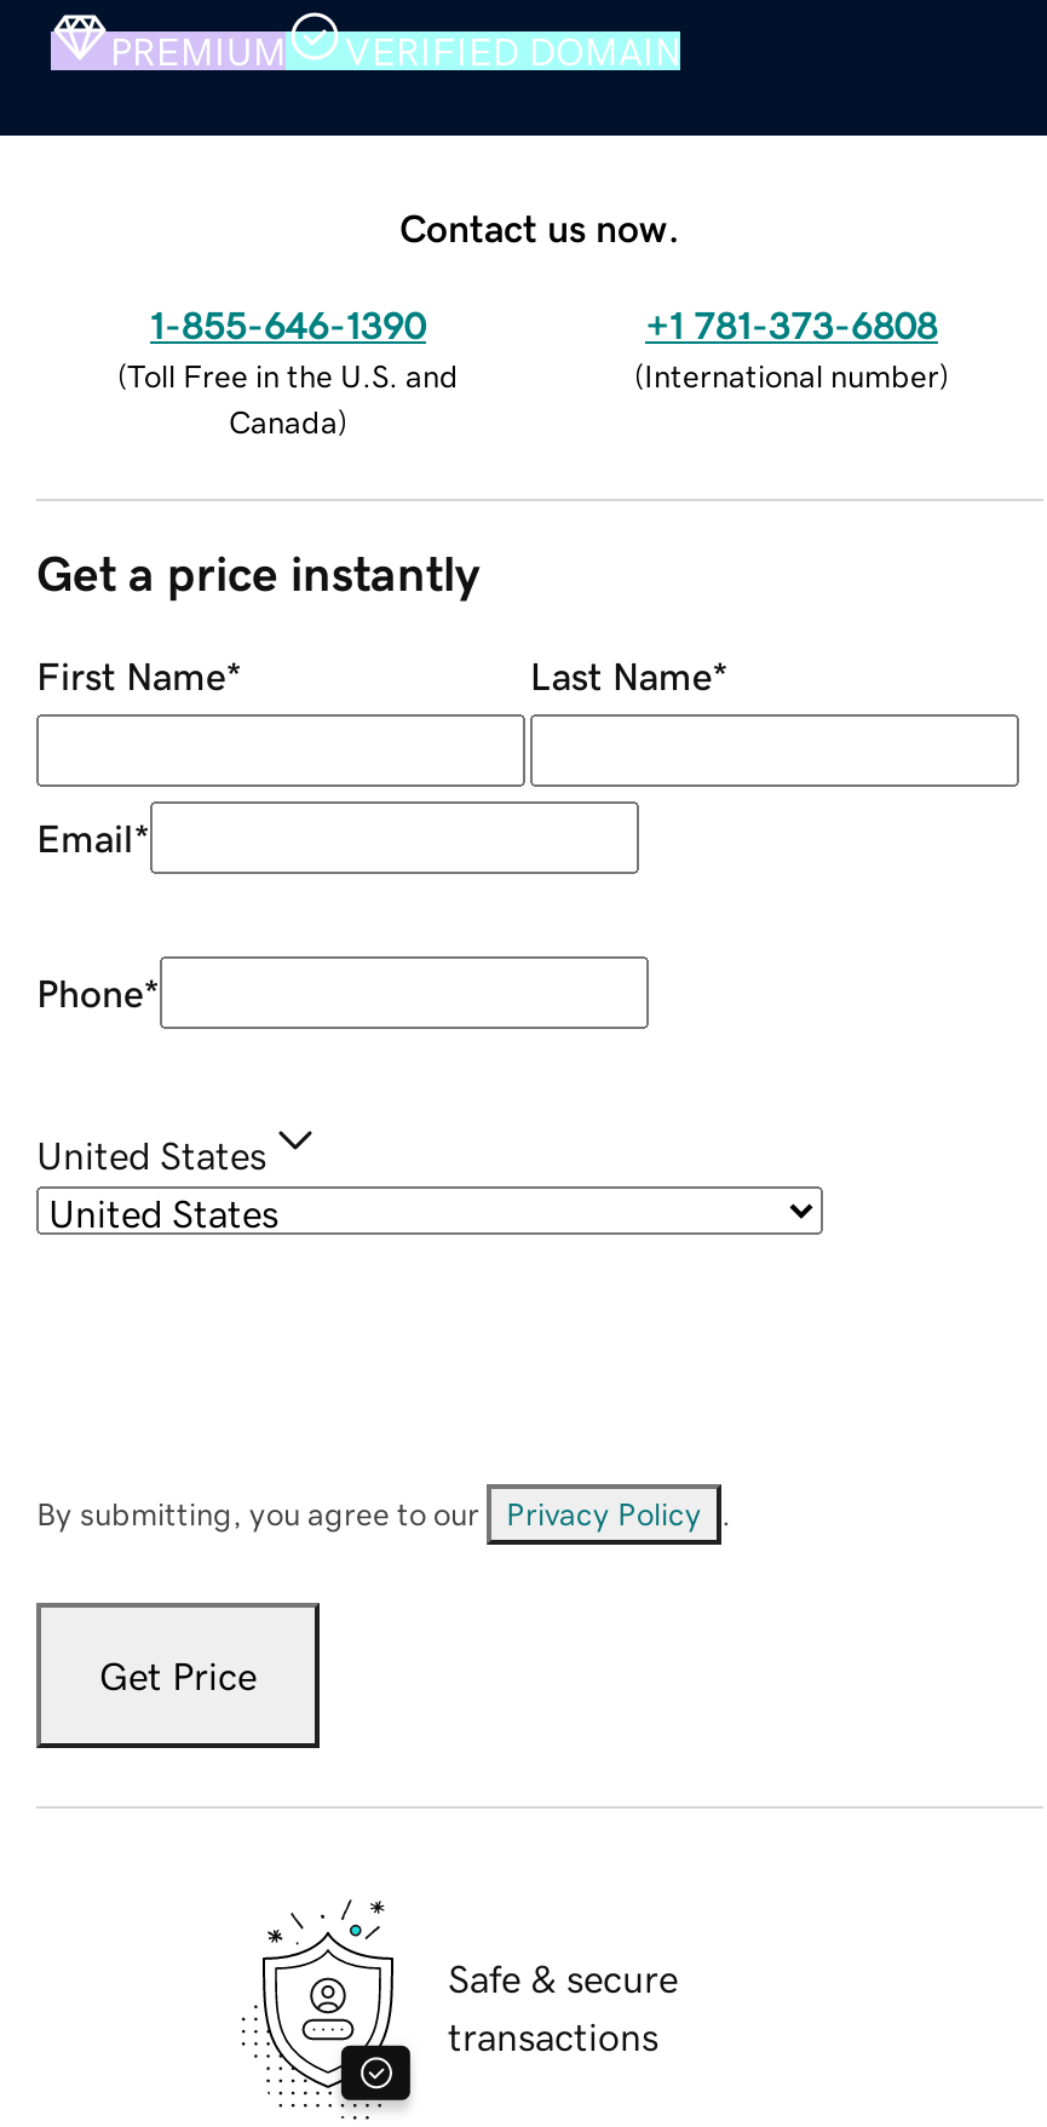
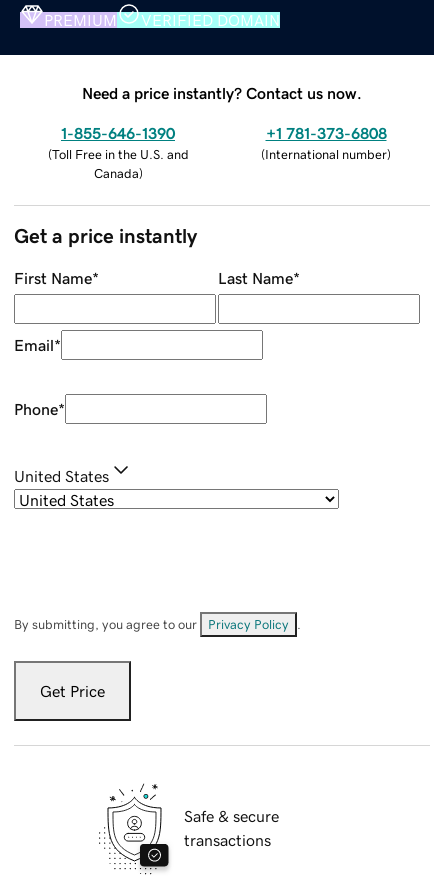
- Contact us now.
+ Need a price instantly? Contact us now.
